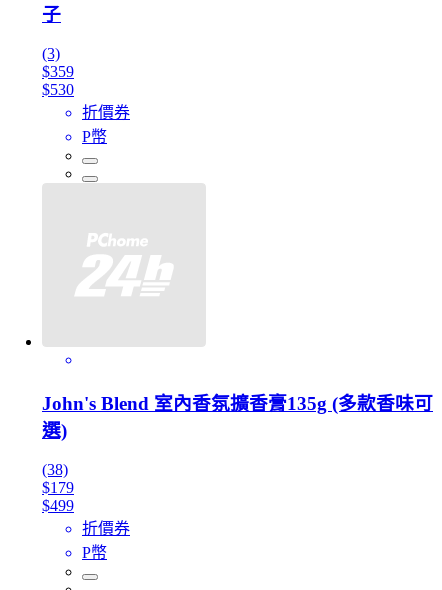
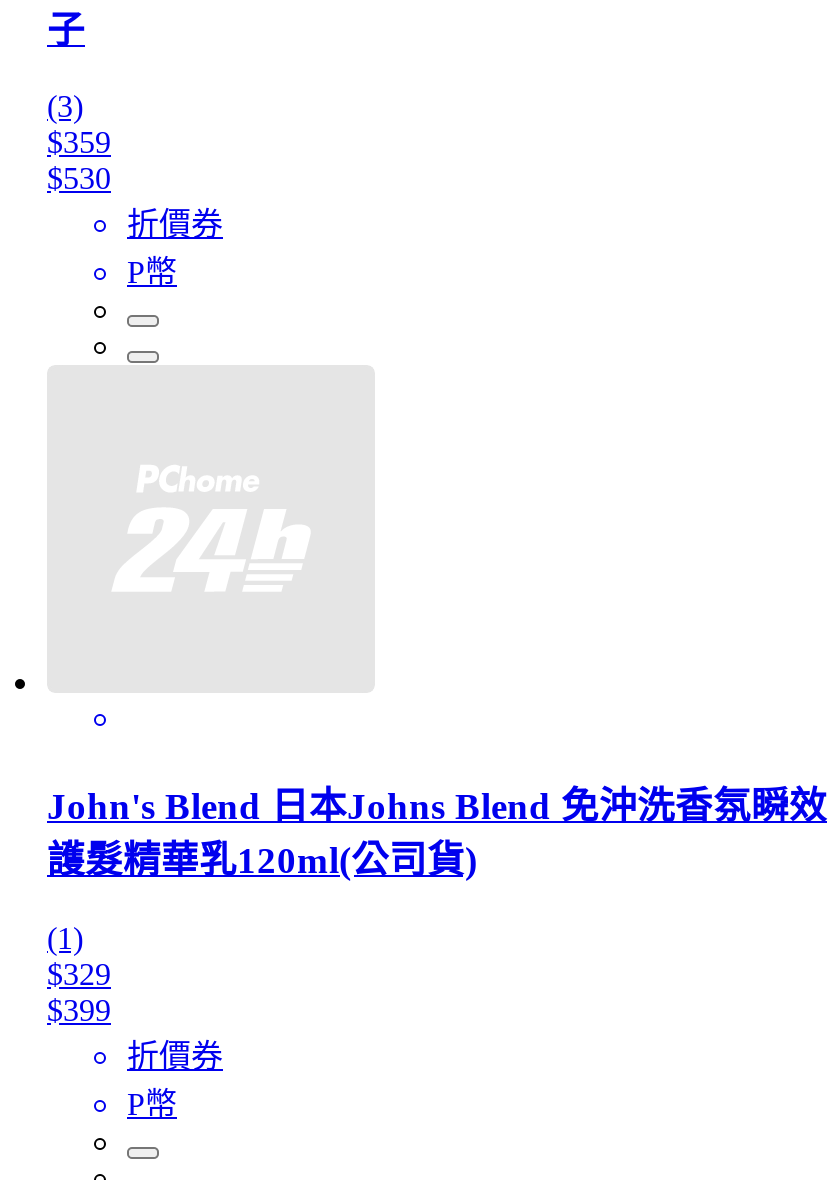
- John's Blend 室內香氛擴香膏135g (多款香味可
- 選)
+ John's Blend 日本Johns Blend 免沖洗香氛瞬效
+ 護髮精華乳120ml(公司貨)

- (38)
- $179
- $499
+ (1)
+ $329
+ $399
